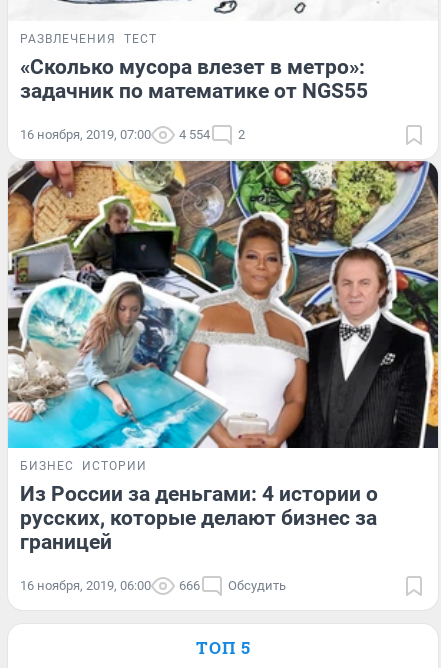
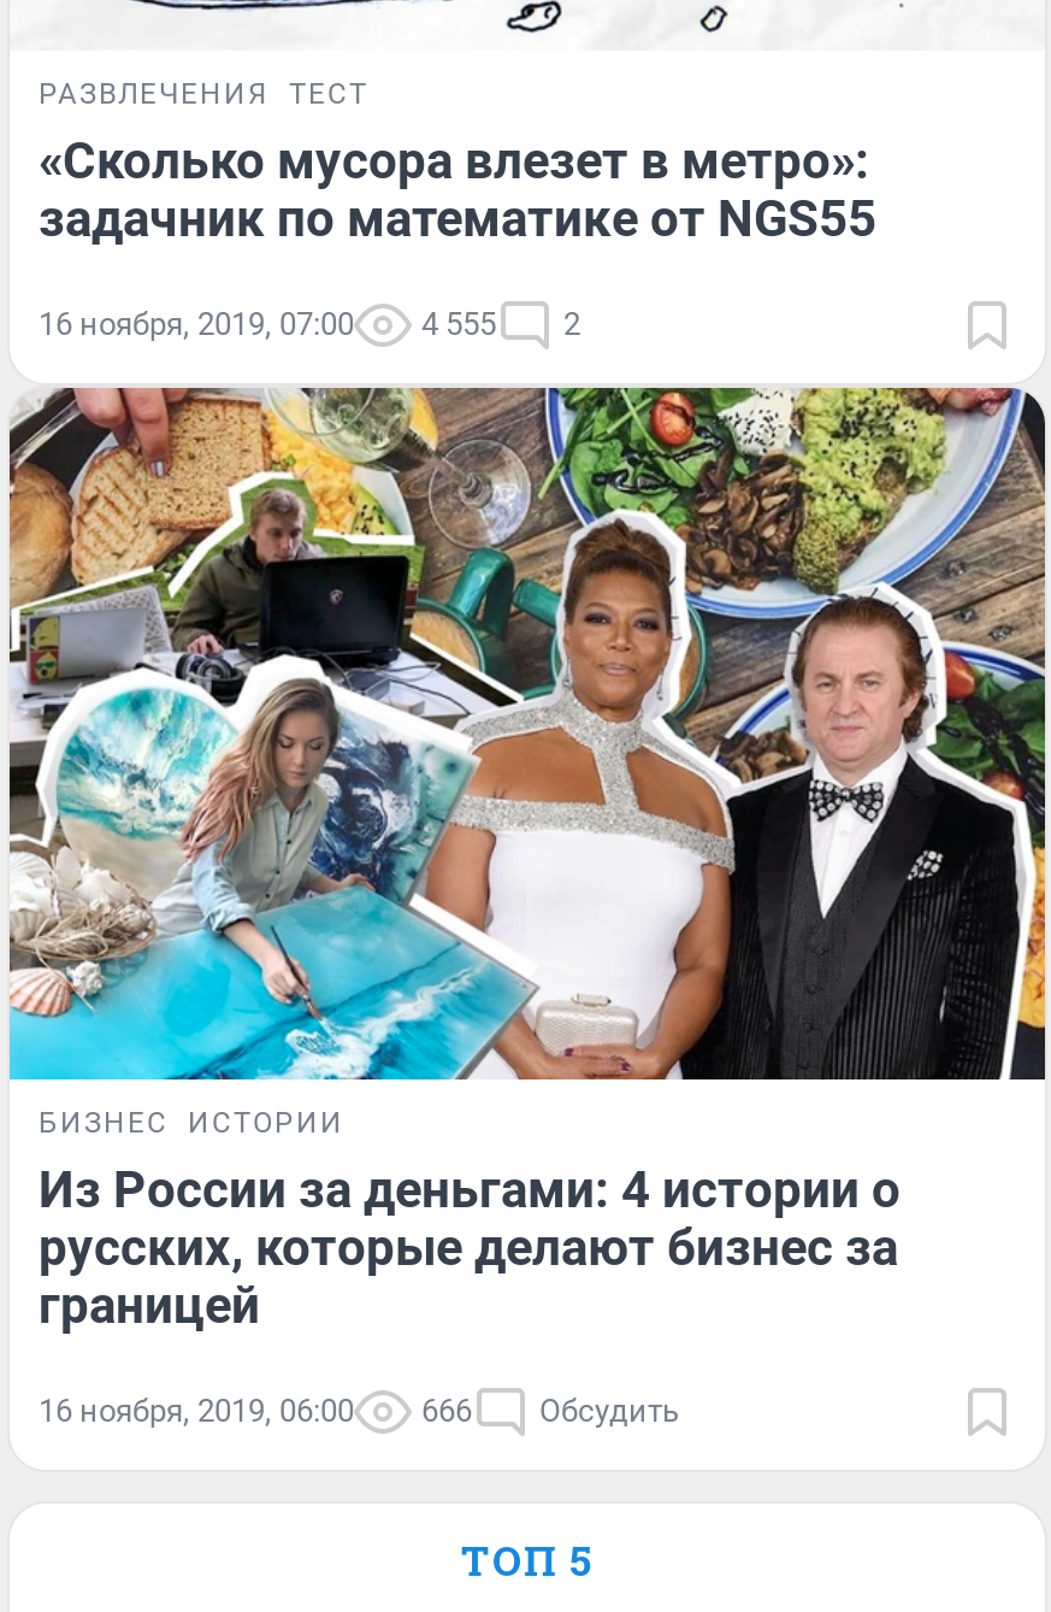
- 16 ноября, 2019, 07:00 4 554 2
+ 16 ноября, 2019, 07:00 4 555 2
